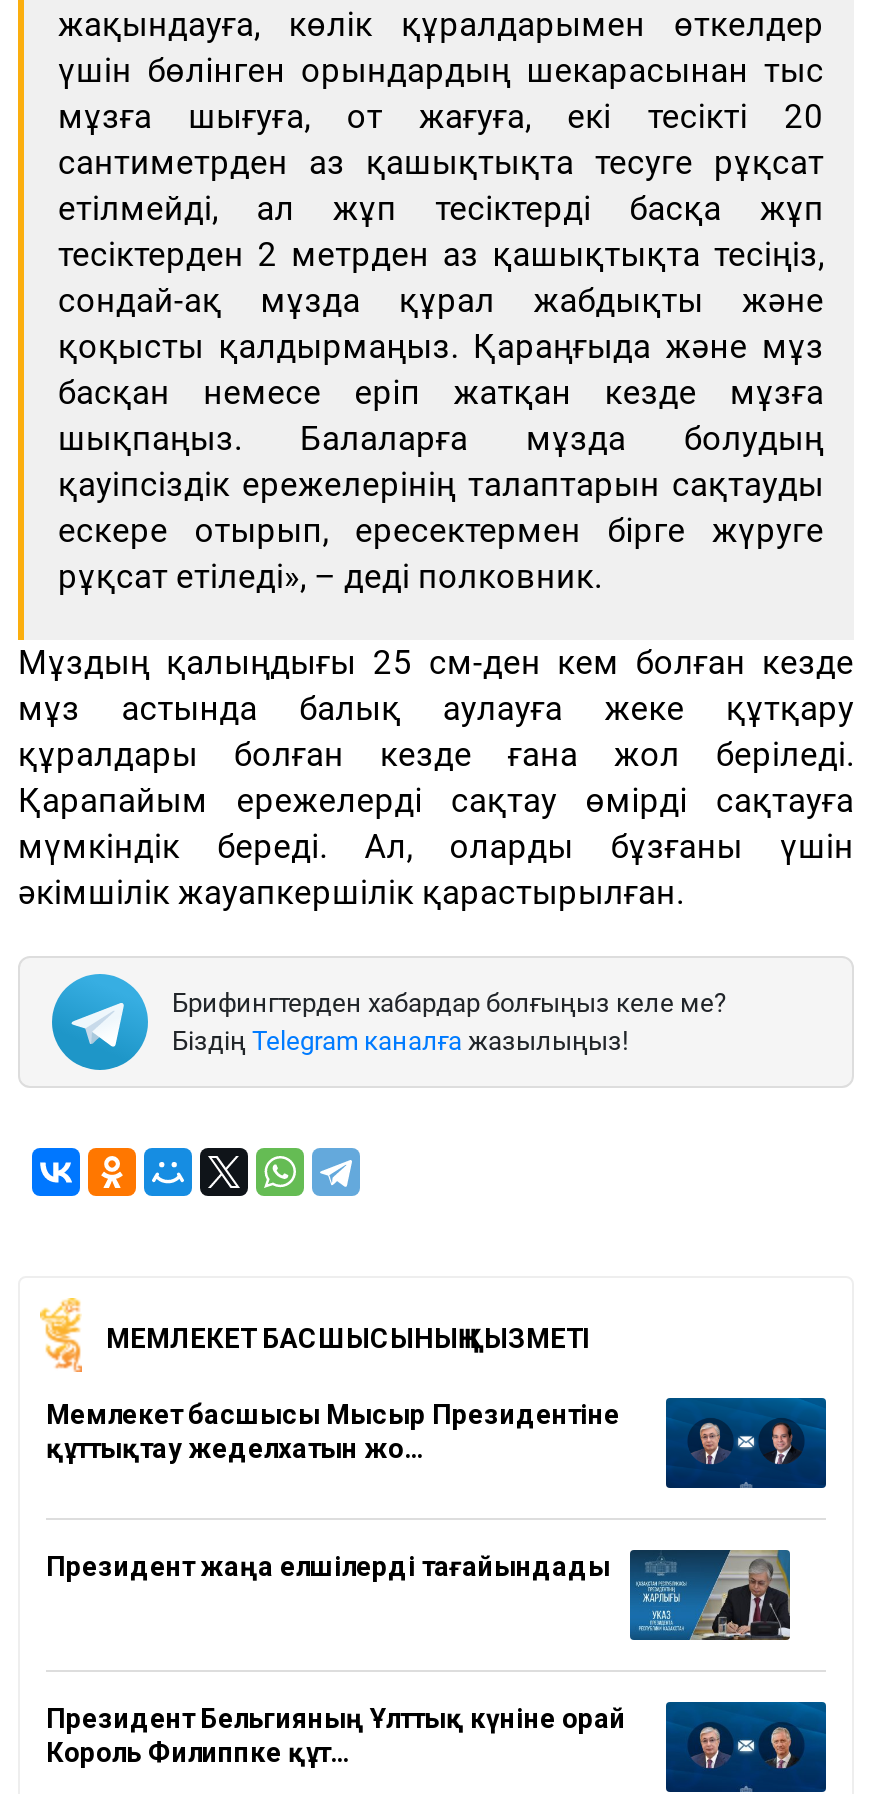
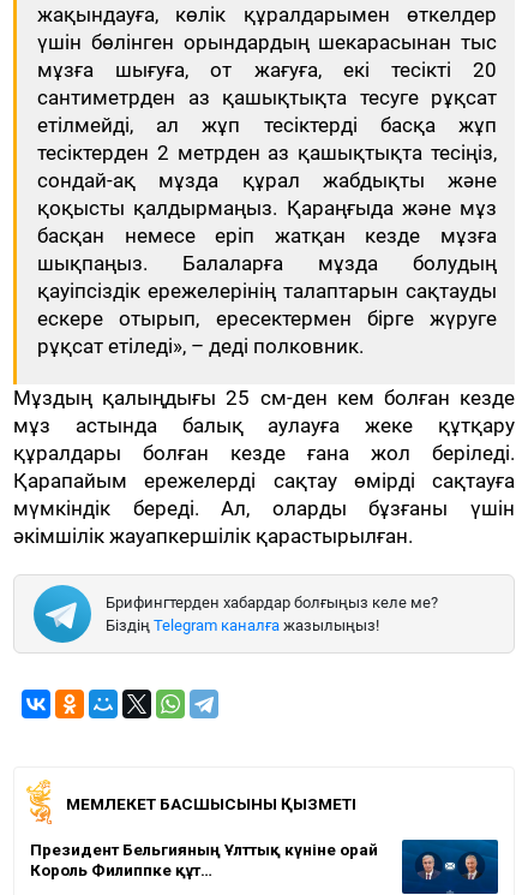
- Мемлекет басшысы Мысыр Президентіне
- құттықтау жеделхатын жо…

- [image]
- Президент жаңа елшілерді тағайындады
